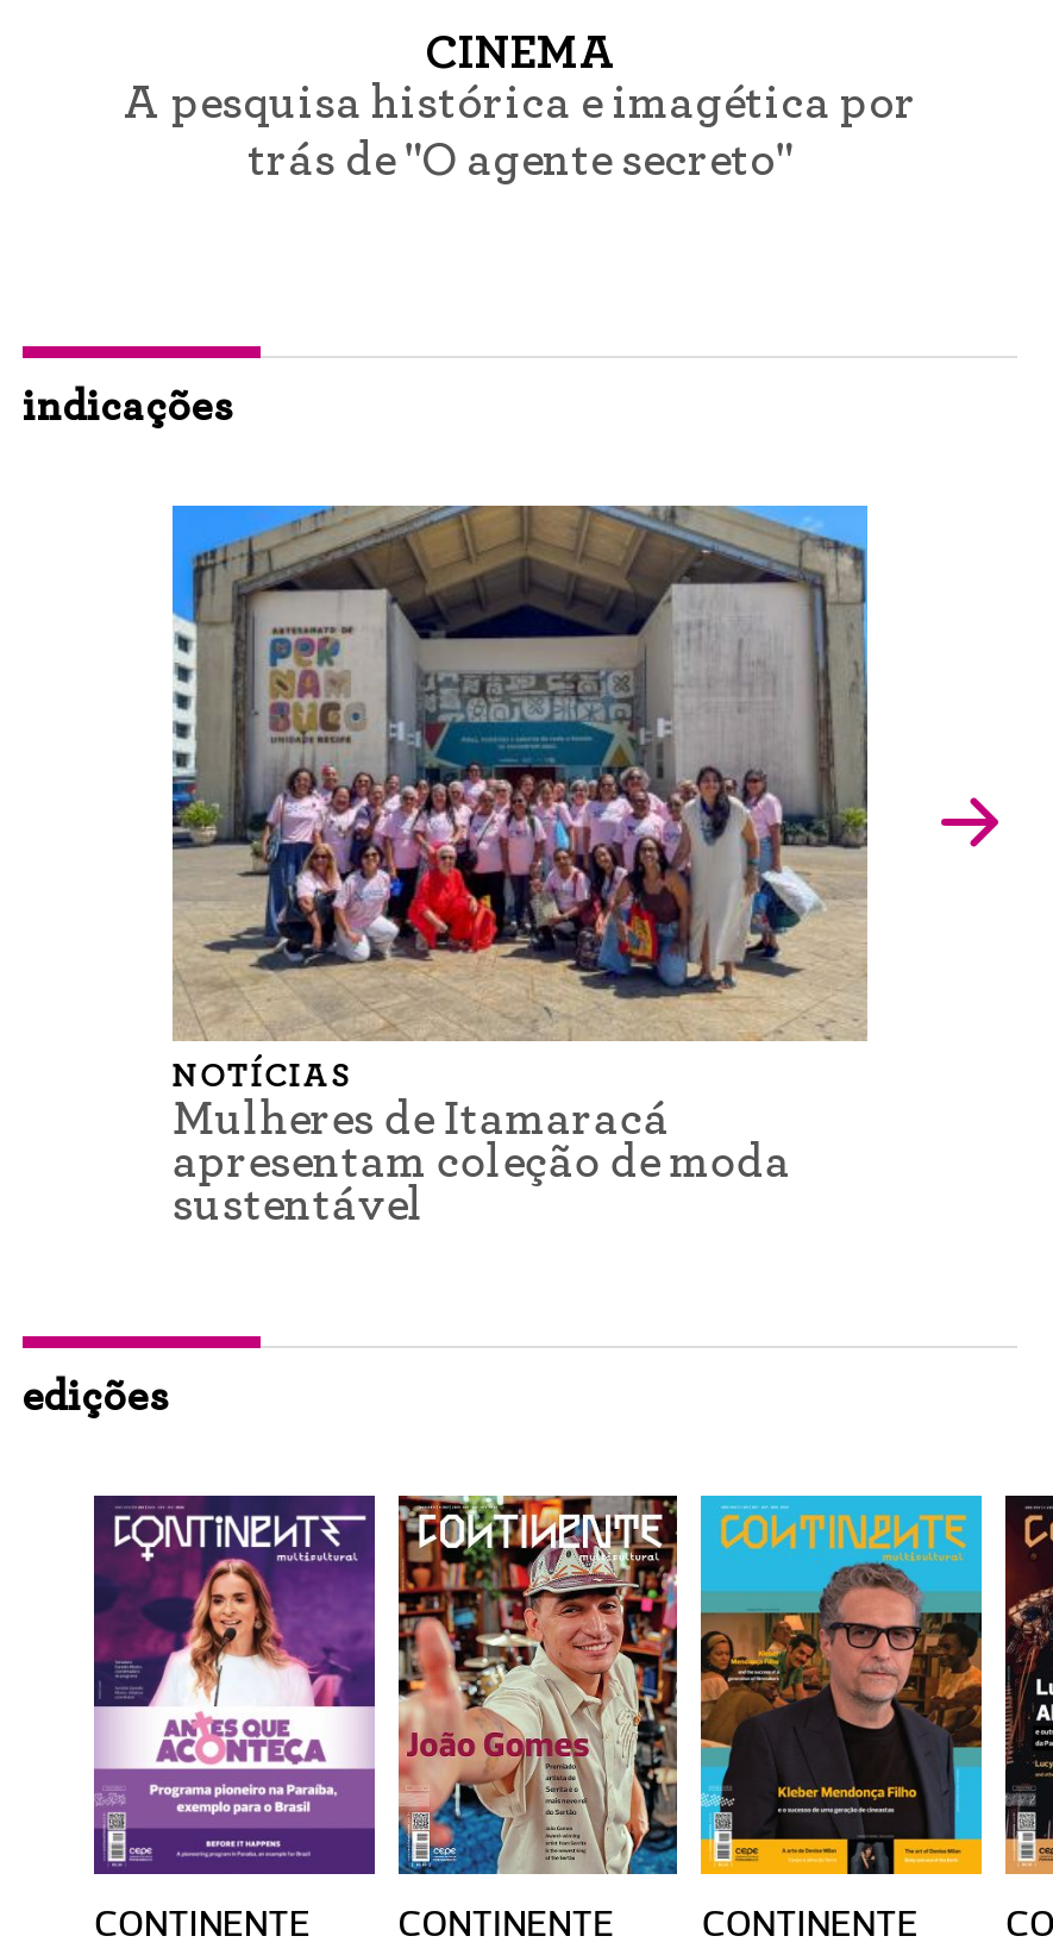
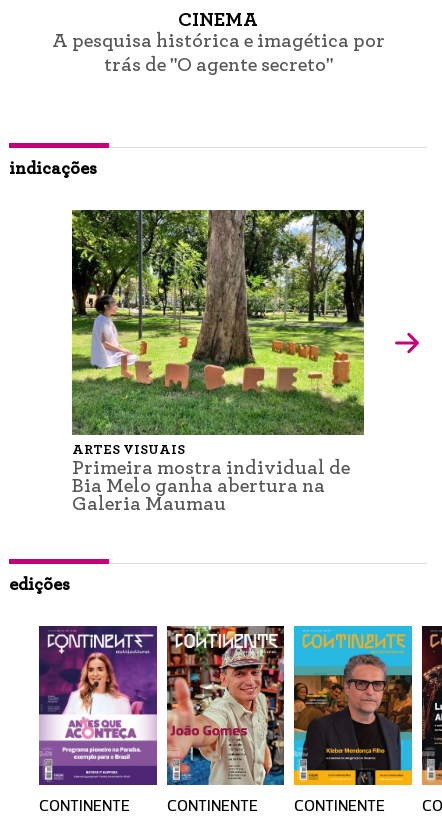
- [image]
- NOTÍCIAS
- Mulheres de Itamaracá
- apresentam coleção de moda
- sustentável
+ [image]
+ ARTES VISUAIS
+ Primeira mostra individual de
+ Bia Melo ganha abertura na
+ Galeria Maumau
